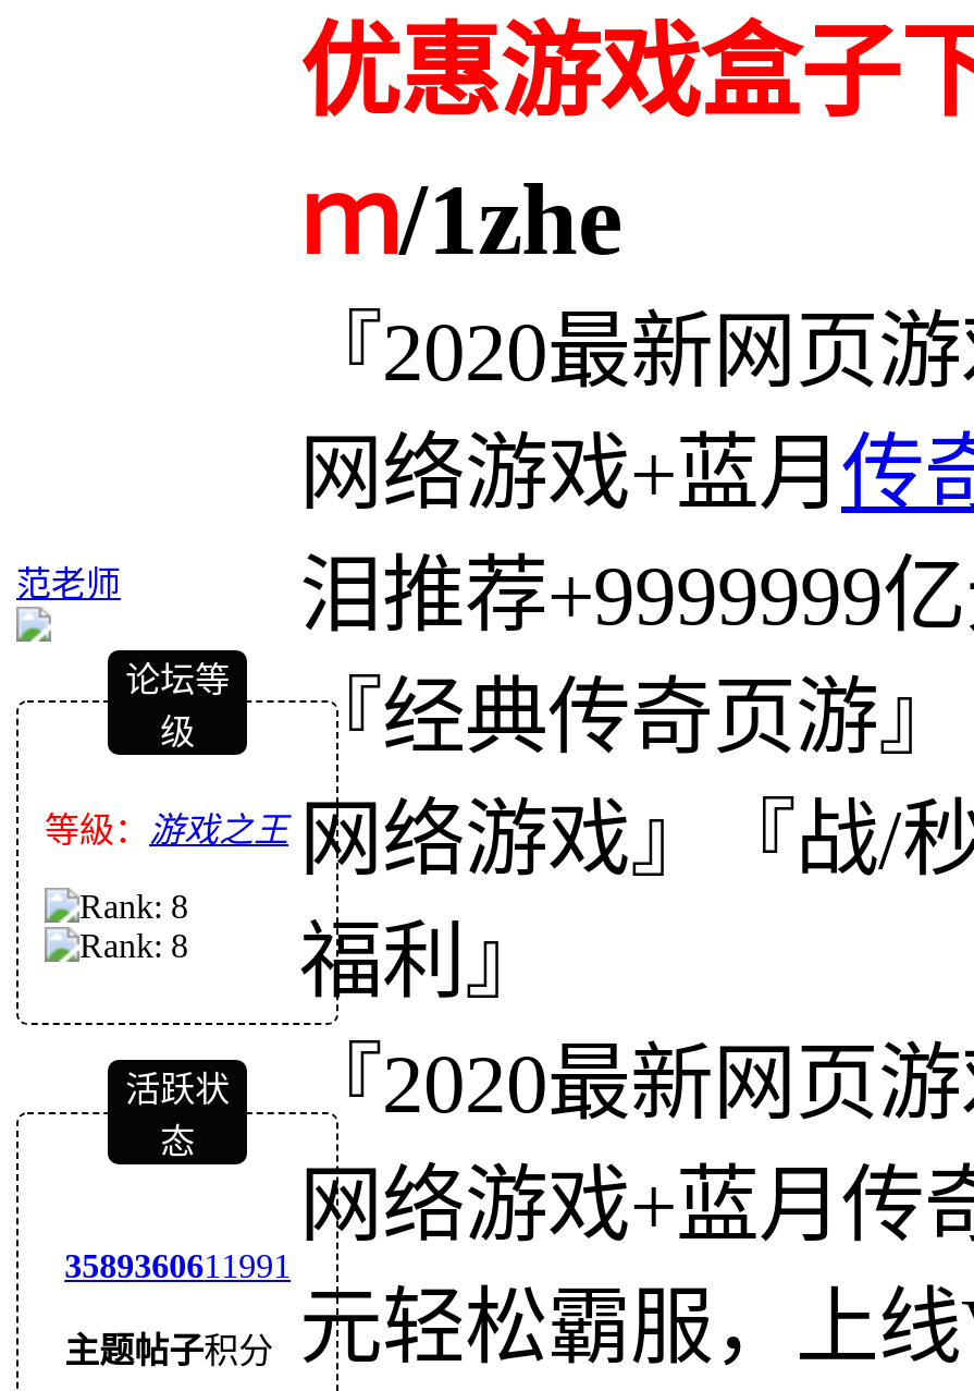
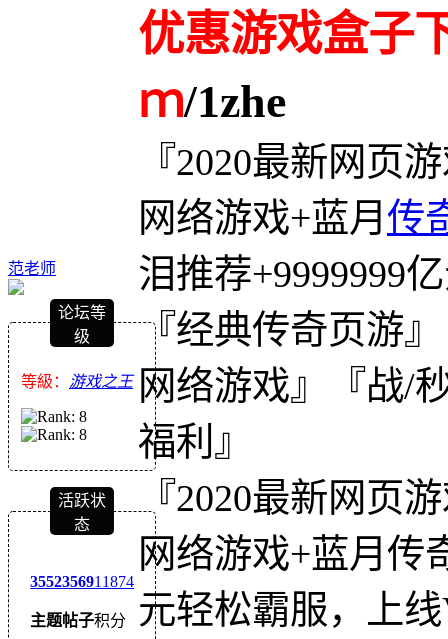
- 3589
+ 3552

- 3606
+ 3569

- 11991
+ 11874
